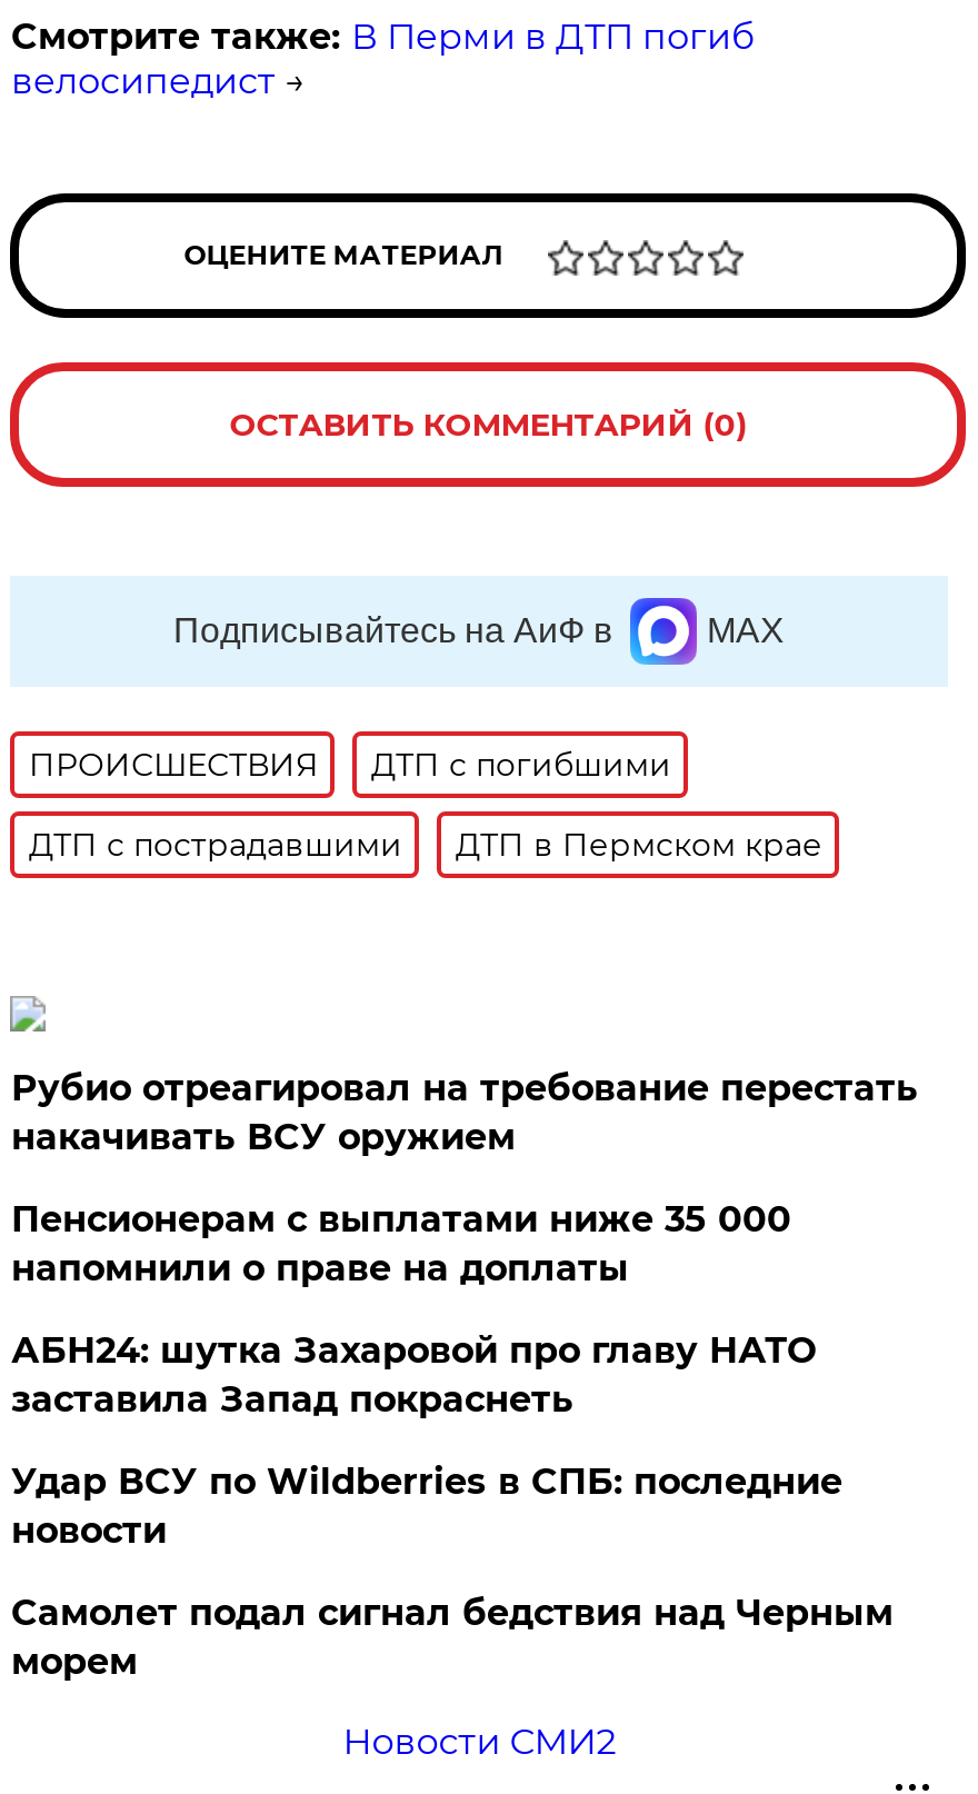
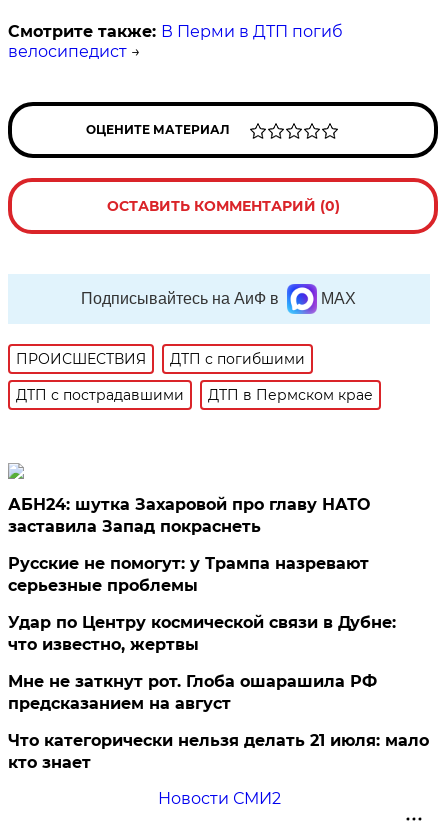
- Рубио отреагировал на требование перестать
- накачивать ВСУ оружием
- Пенсионерам с выплатами ниже 35 000
- напомнили о праве на доплаты

moved up: АБН24: шутка Захаровой про главу НАТО | заставила Запад покраснеть

- Удар ВСУ по Wildberries в СПБ: последние
- новости
- Самолет подал сигнал бедствия над Черным
- морем
+ Русские не помогут: у Трампа назревают
+ серьезные проблемы
+ Удар по Центру космической связи в Дубне:
+ что известно, жертвы
+ Мне не заткнут рот. Глоба ошарашила РФ
+ предсказанием на август
+ Что категорически нельзя делать 21 июля: мало
+ кто знает
